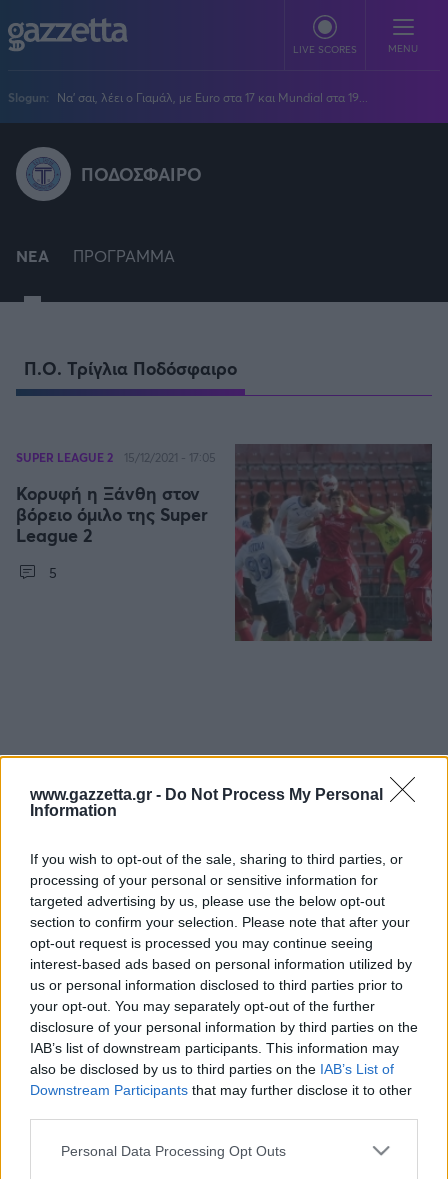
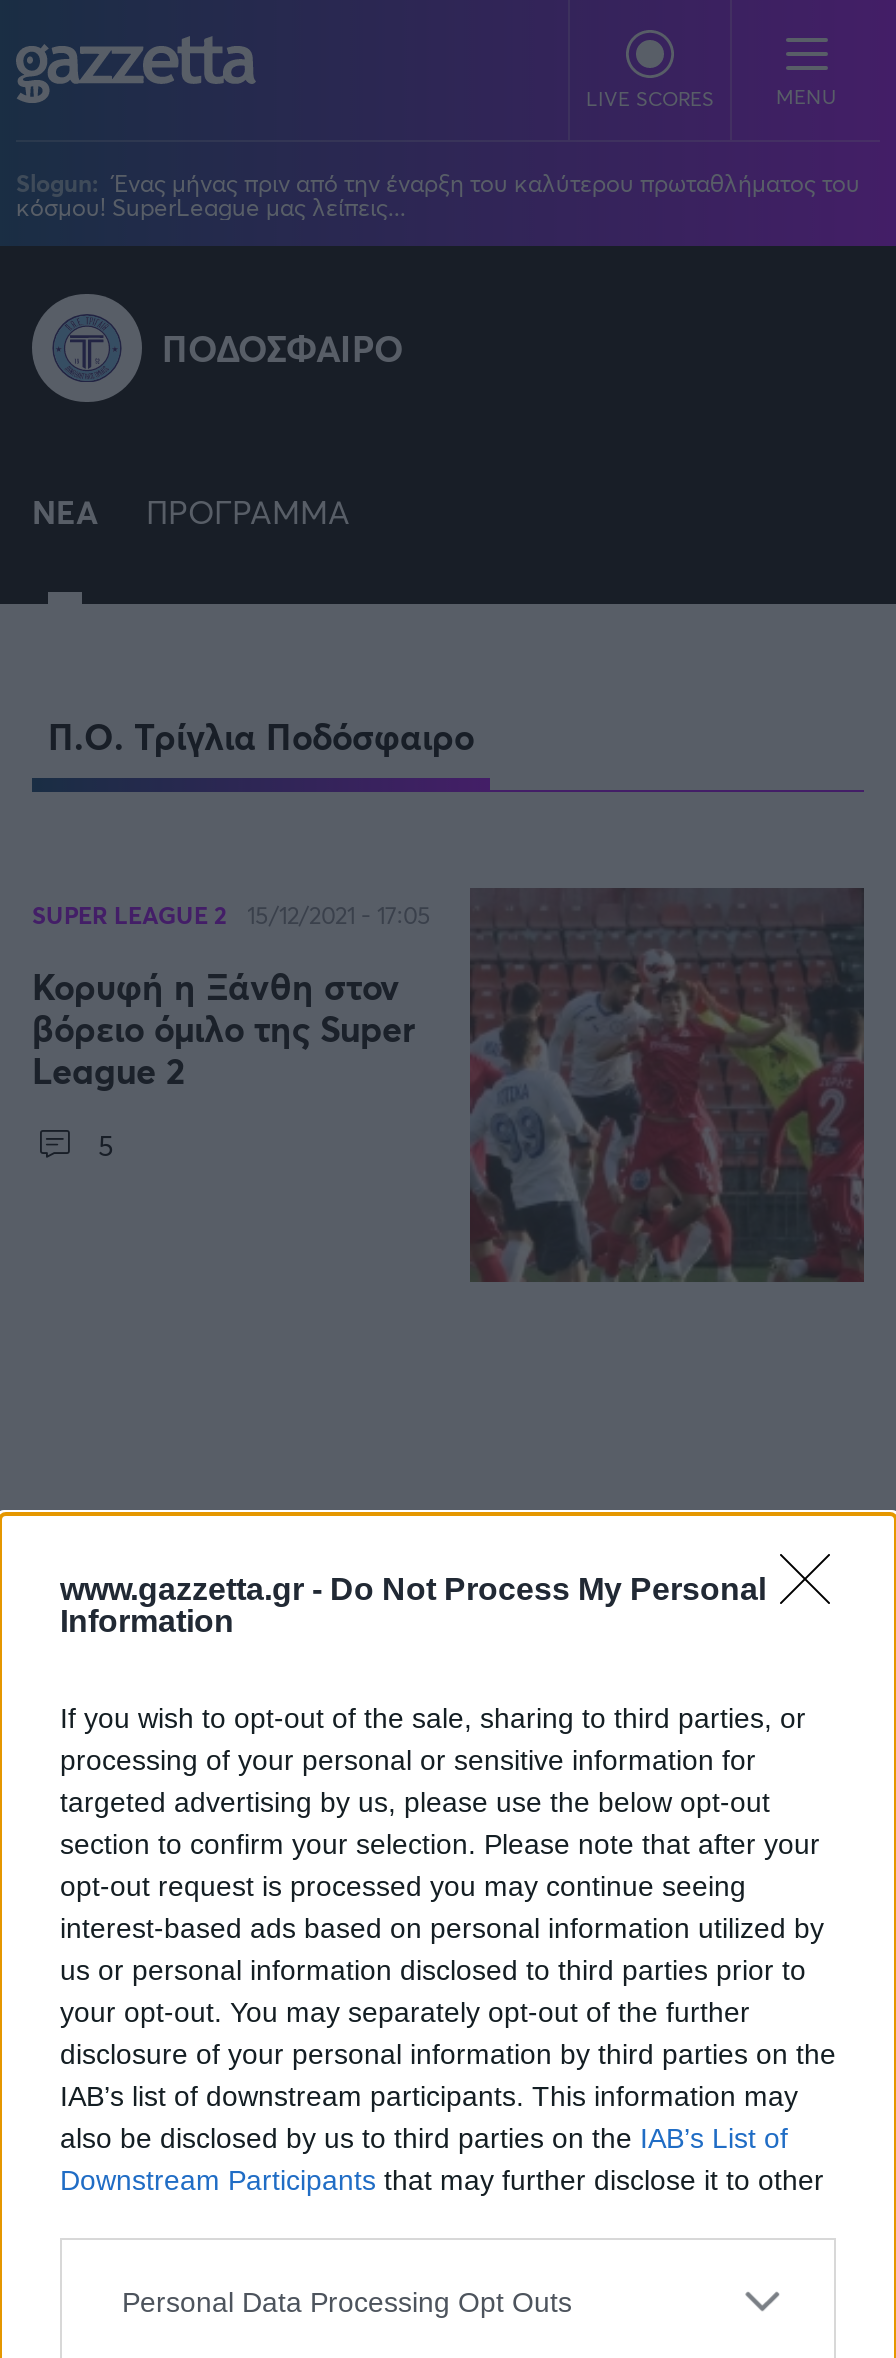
- Slogun: Να' σαι, λέει ο Γιαμάλ, με Euro στα 17 και Mundial στα 19...
+ Slogun: Ένας μήνας πριν από την έναρξη του καλύτερου πρωταθλήματος του
+ κόσμου! SuperLeague μας λείπεις...
